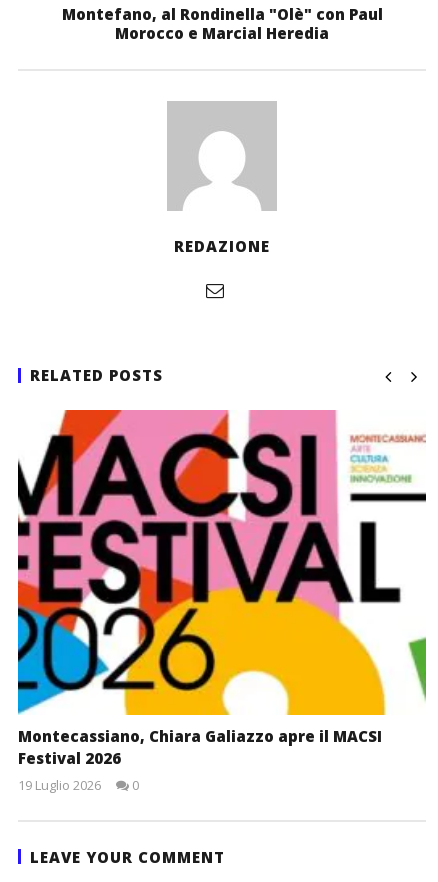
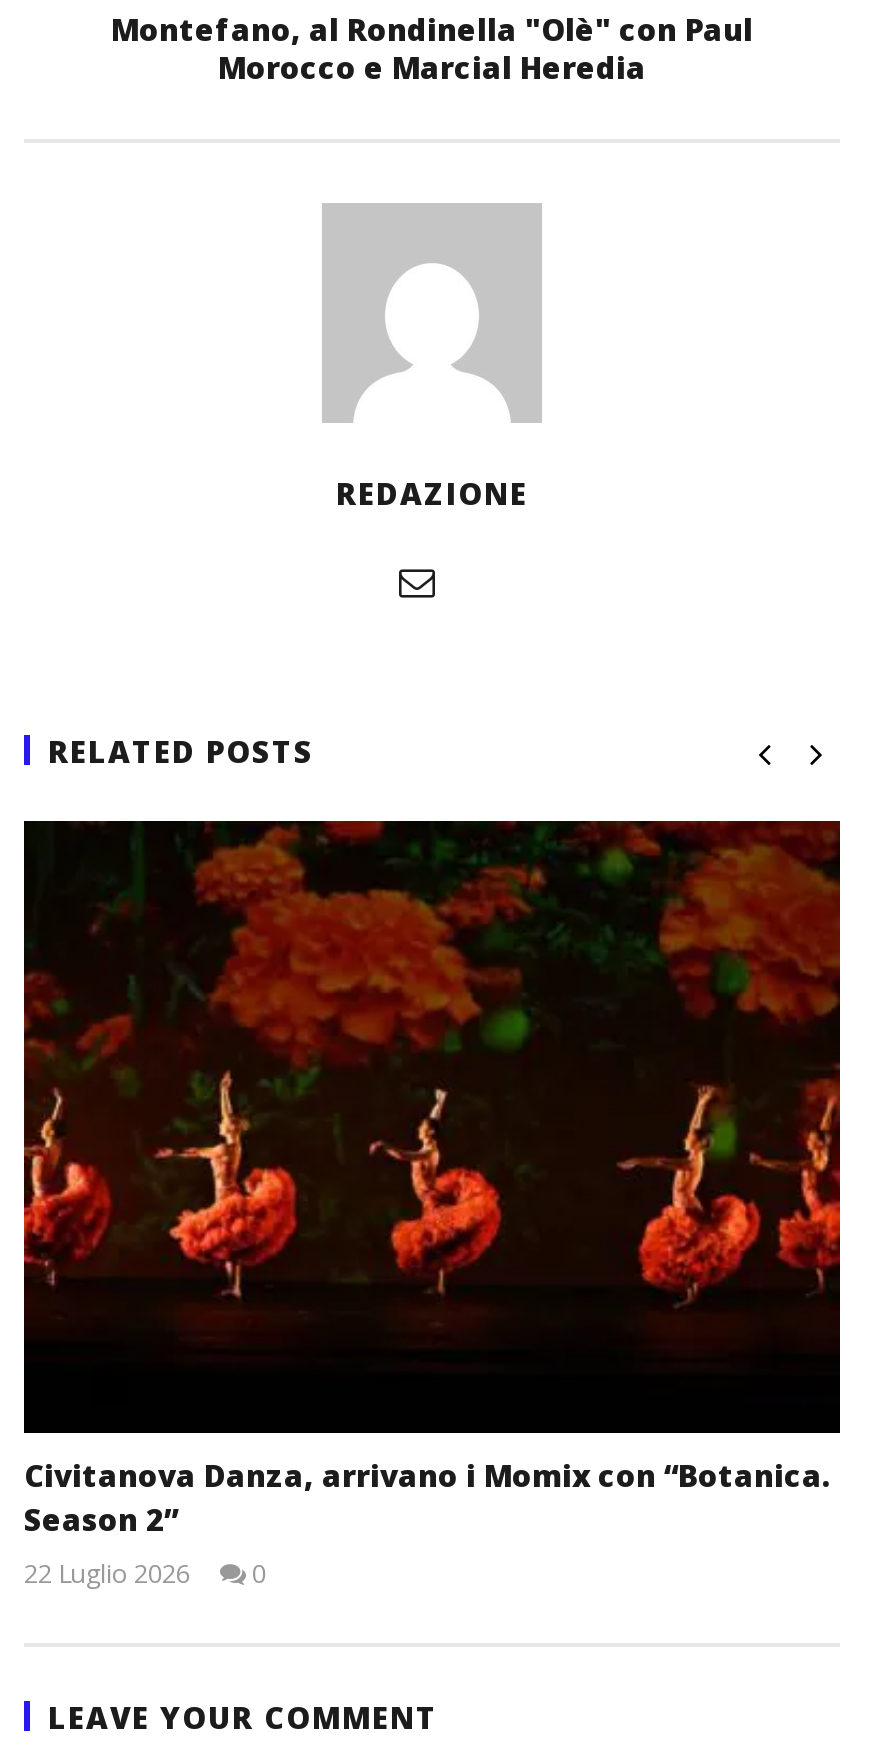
- [image]
- Montecassiano, Chiara Galiazzo apre il MACSI
- Festival 2026
- 19 Luglio 2026
+ [image]
+ Civitanova Danza, arrivano i Momix con “Botanica.
+ Season 2”
+ 22 Luglio 2026
